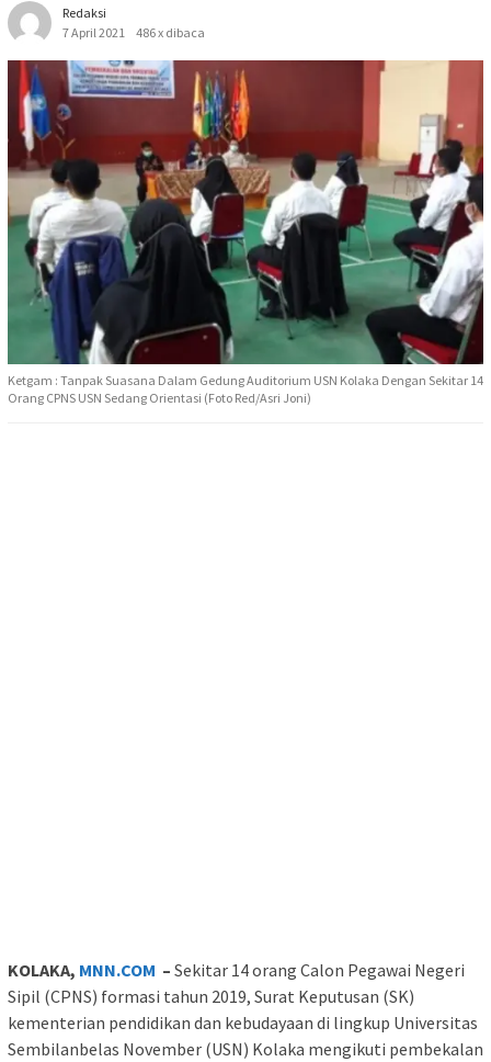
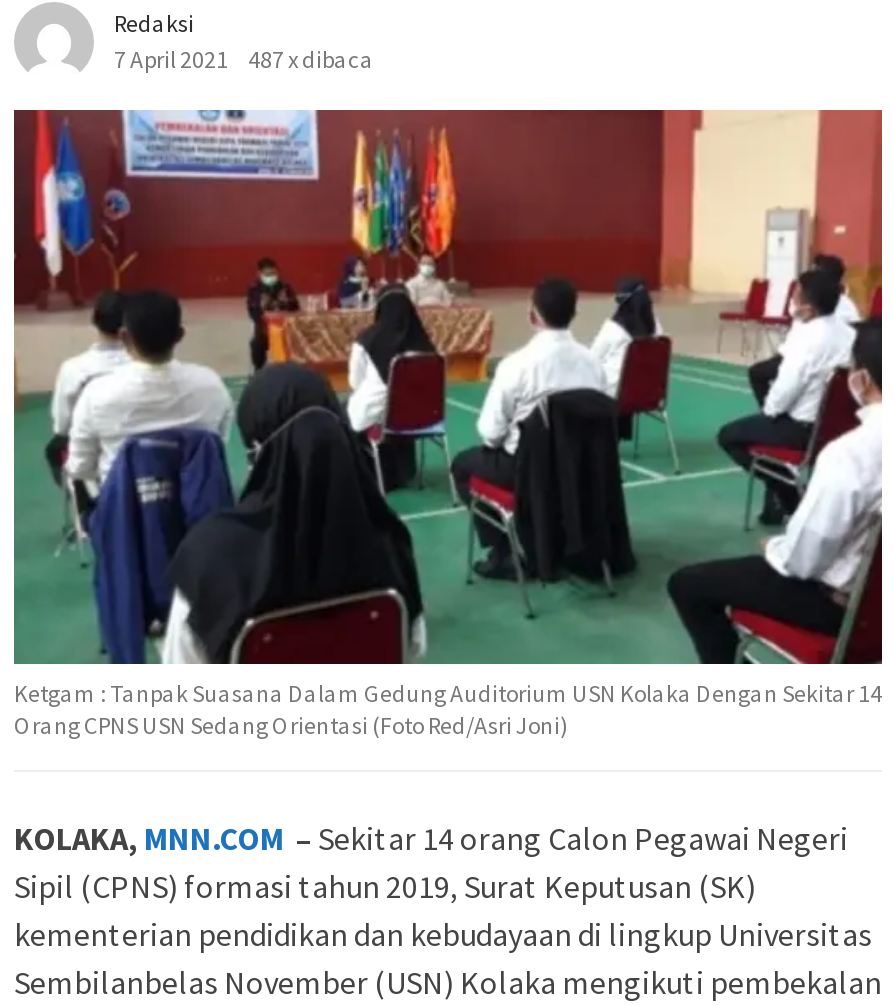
- 7 April 2021 486 x dibaca
+ 7 April 2021 487 x dibaca
